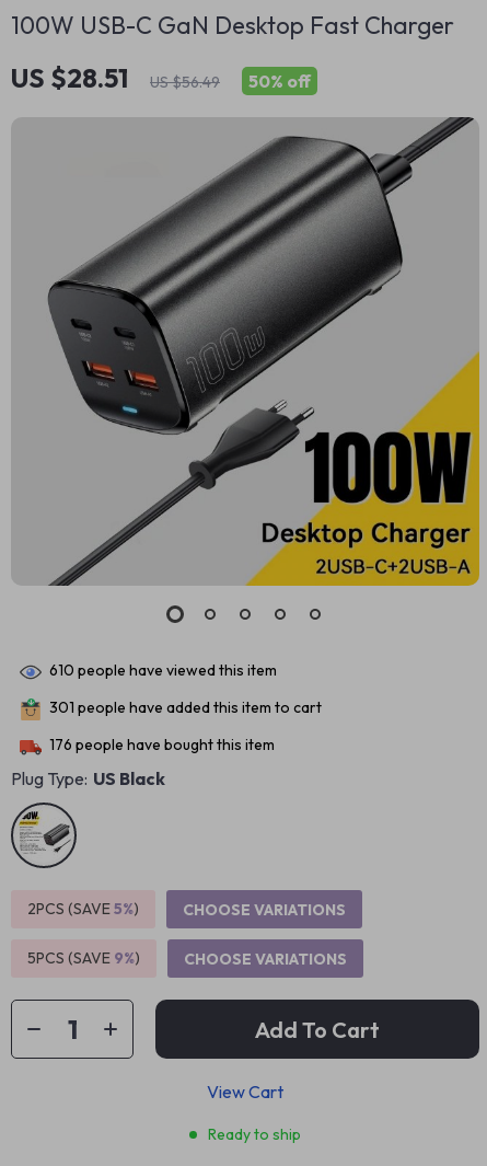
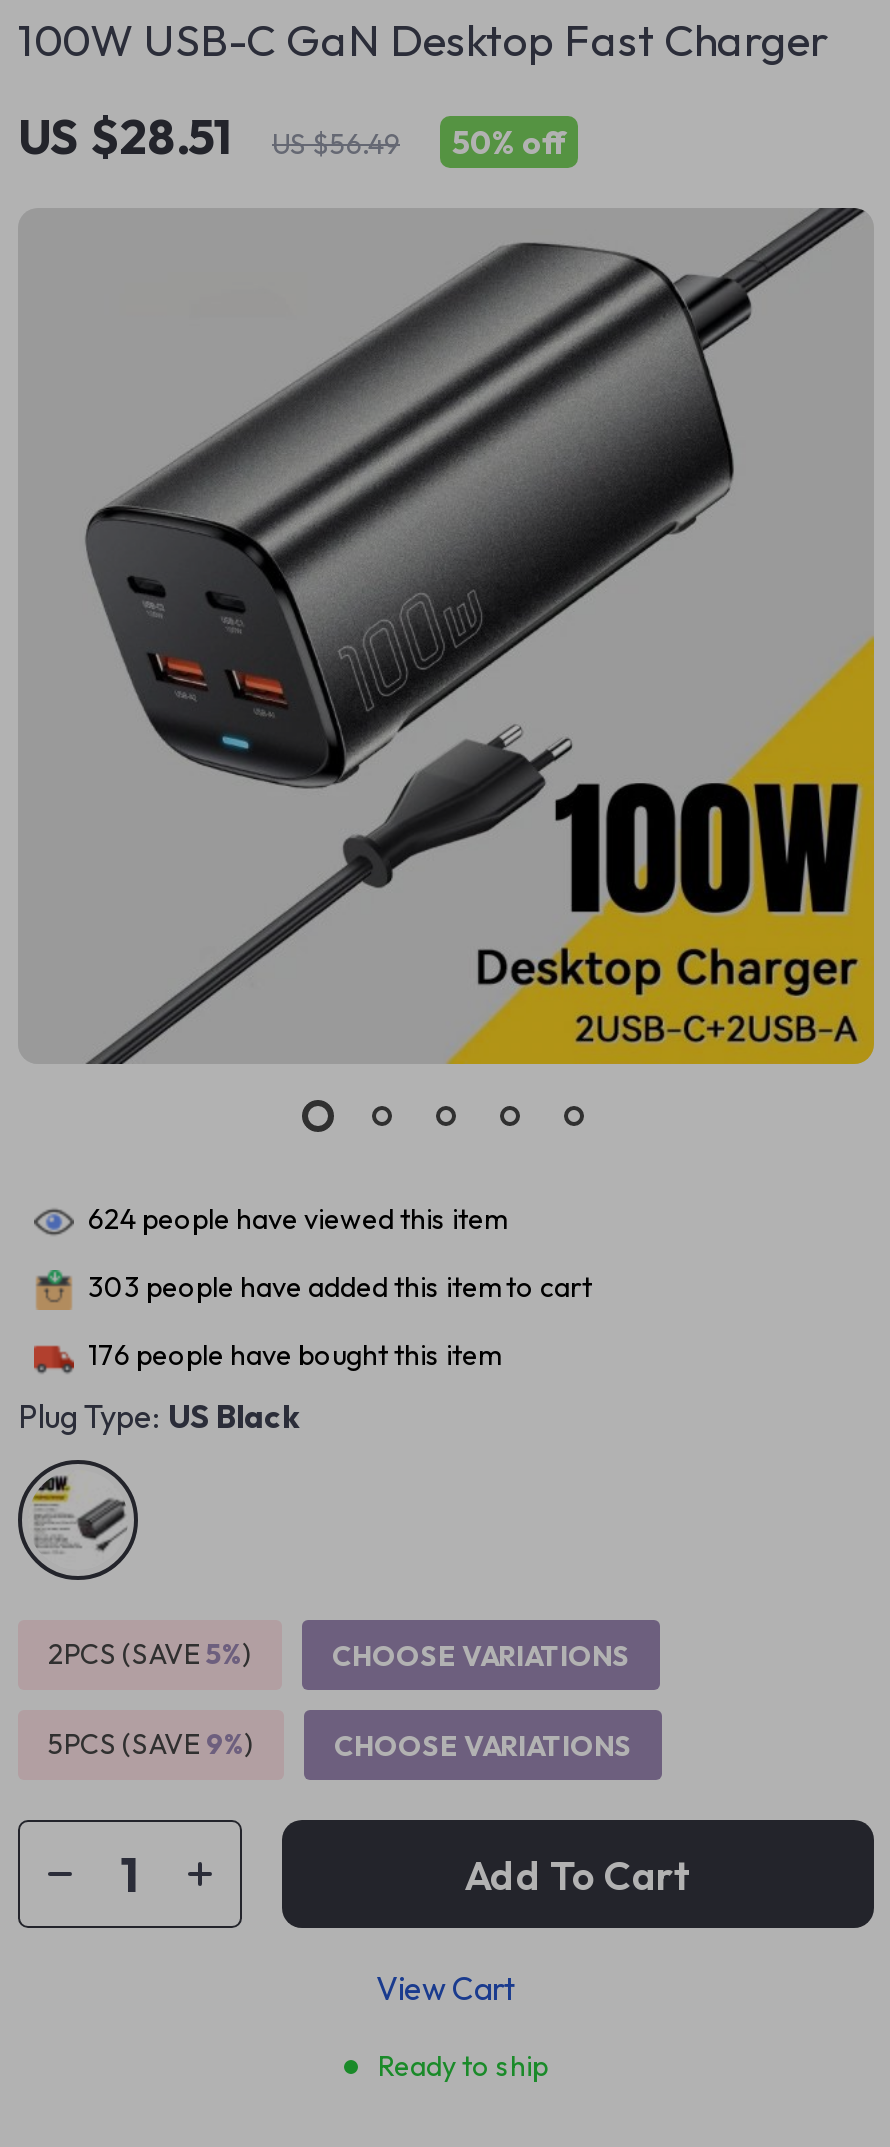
- 610 people have viewed this item
+ 624 people have viewed this item

- 301 people have added this item to cart
+ 303 people have added this item to cart
